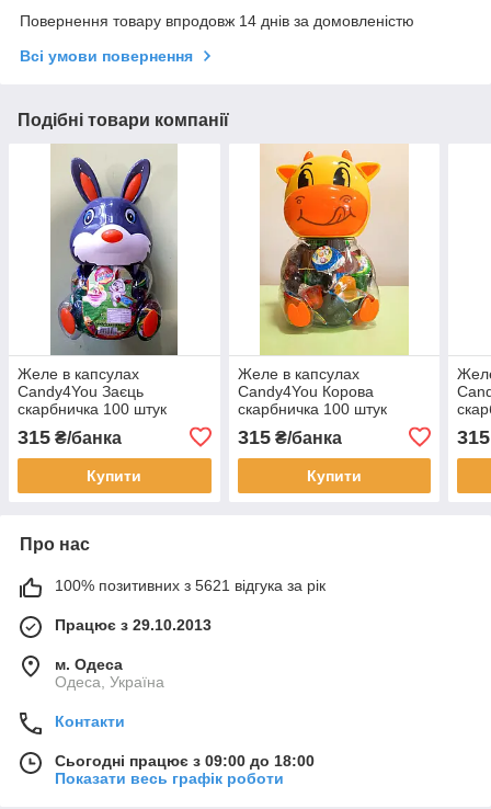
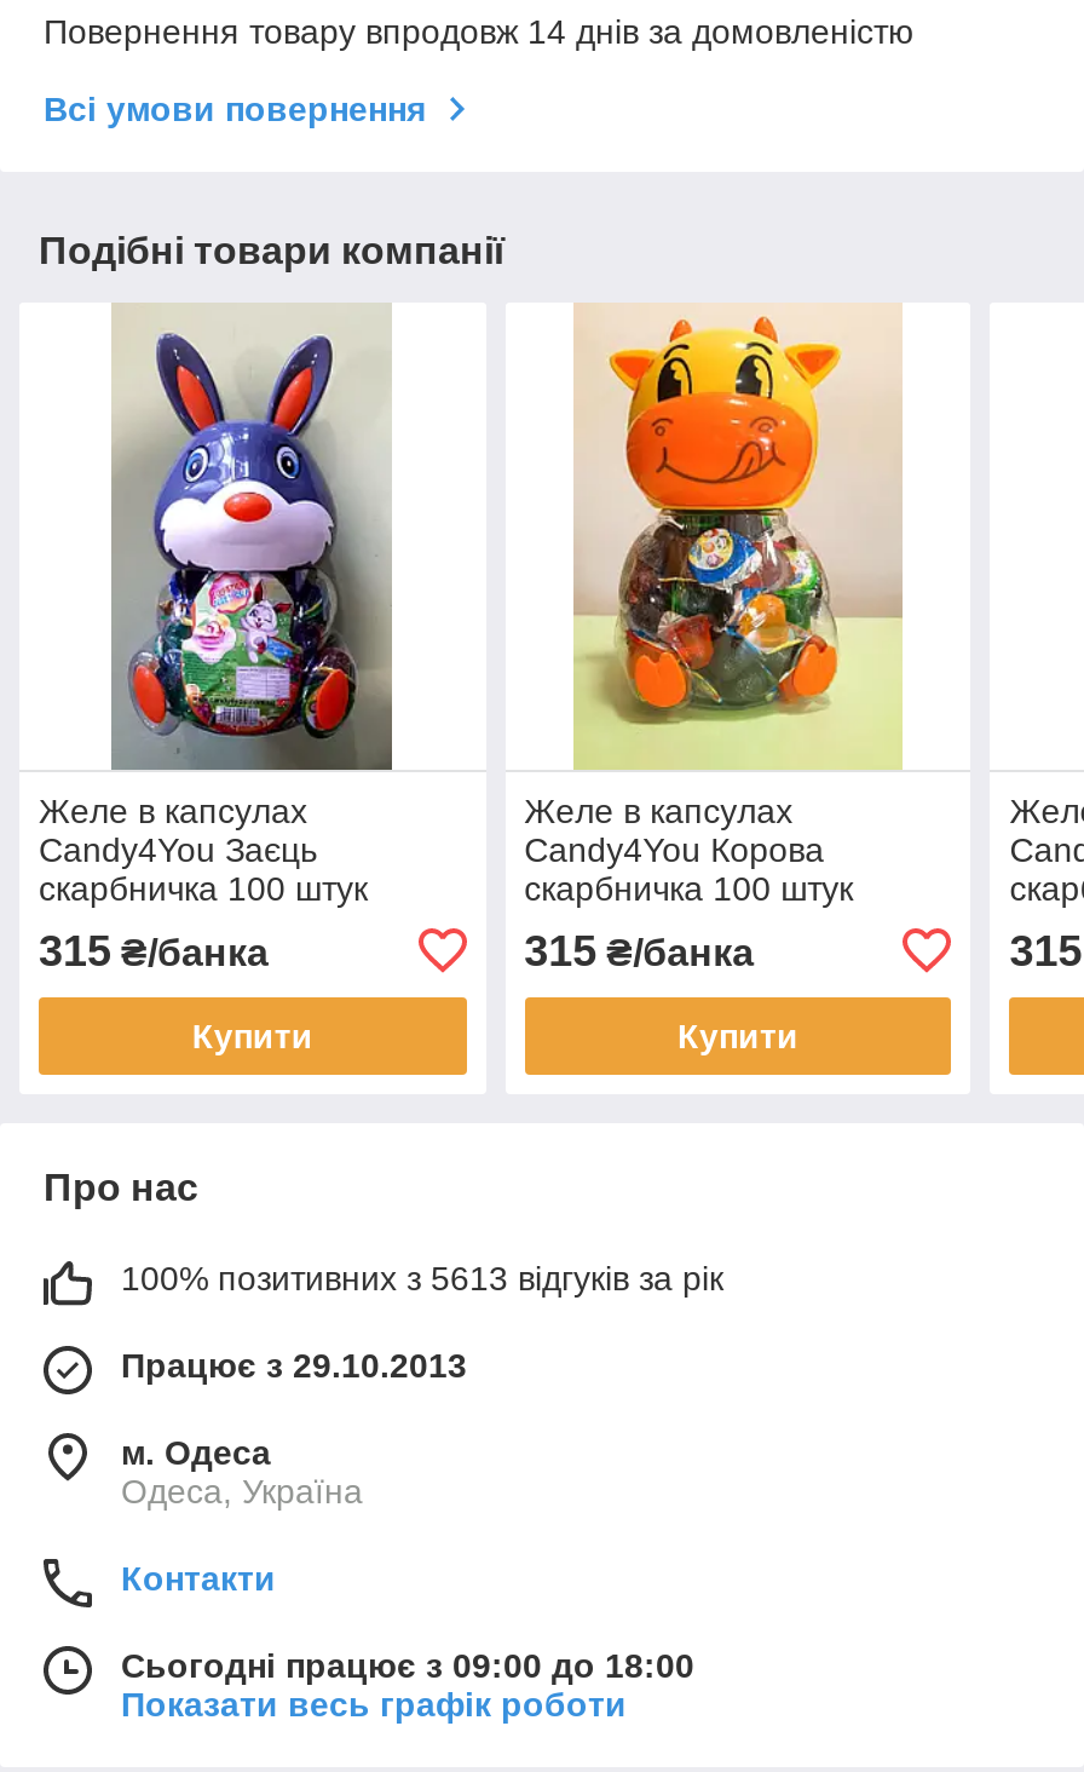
- 100% позитивних з 5621 відгука за рік
+ 100% позитивних з 5613 відгуків за рік
